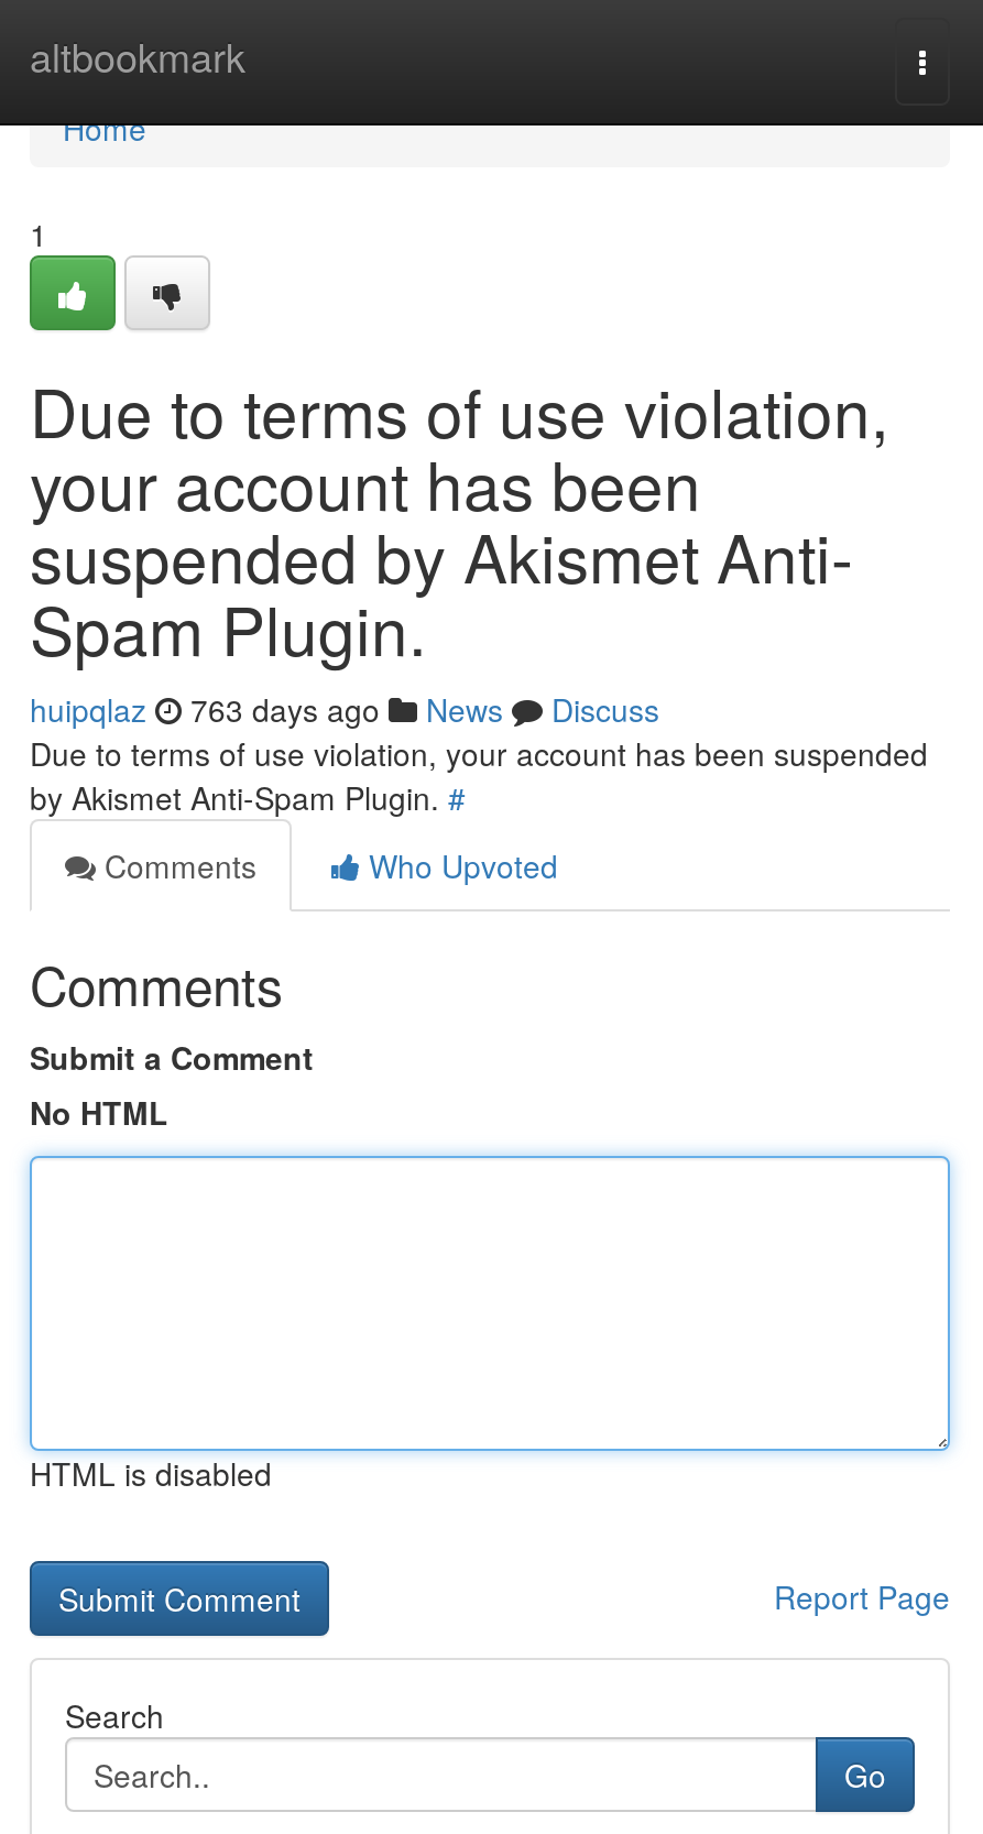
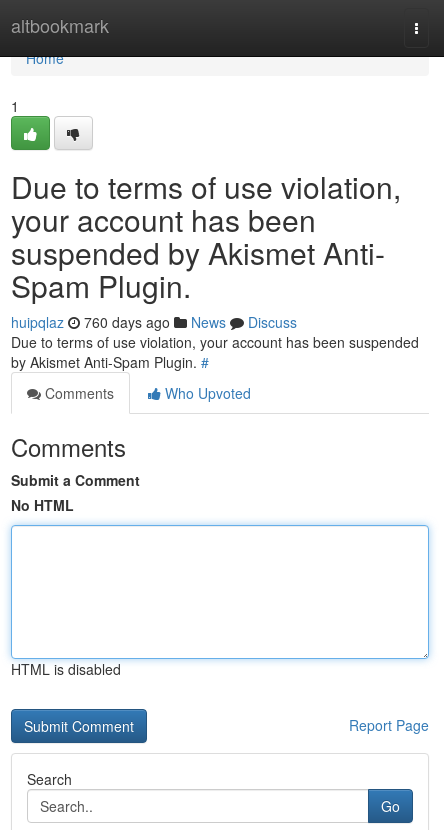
- huipqlaz 763 days ago News Discuss
+ huipqlaz 760 days ago News Discuss
